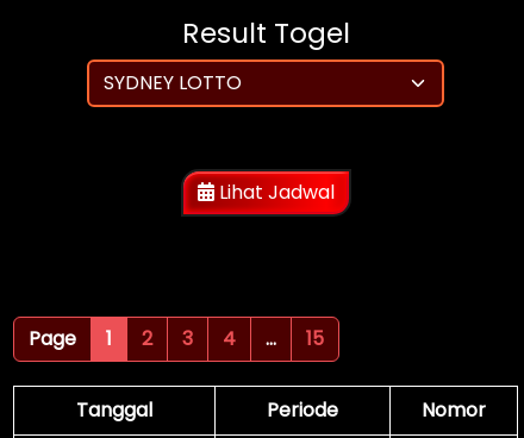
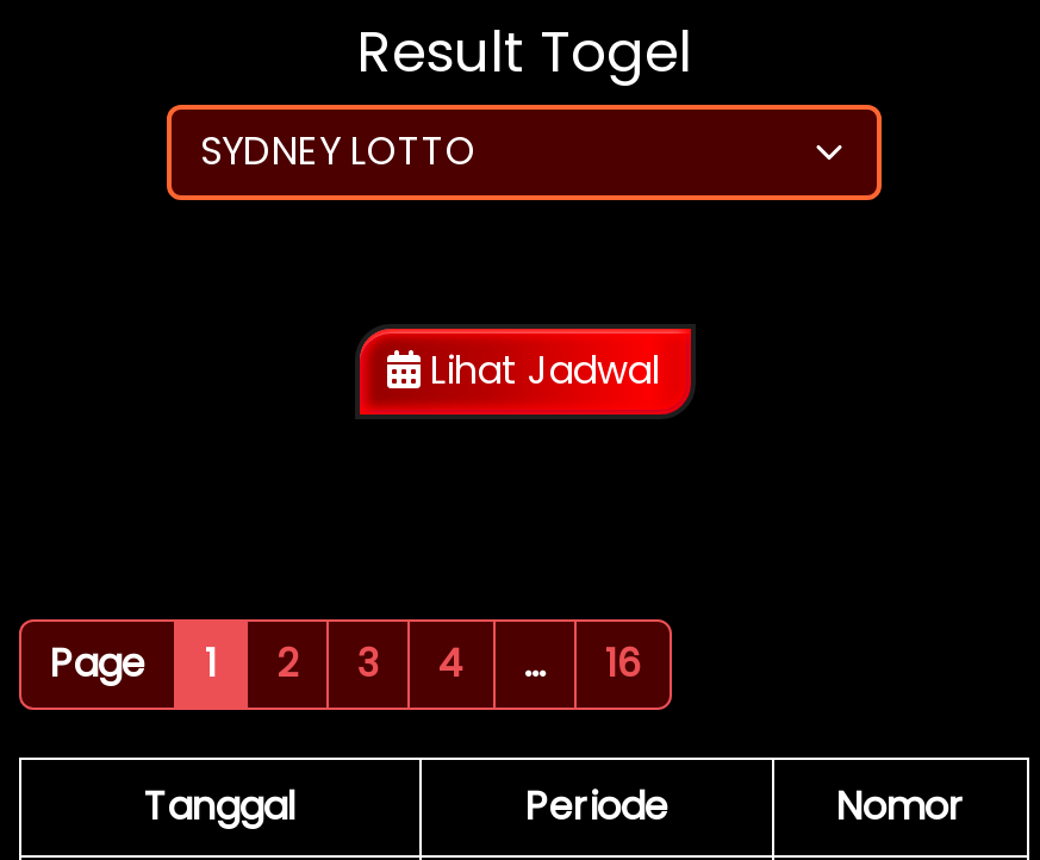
- 15
+ 16
